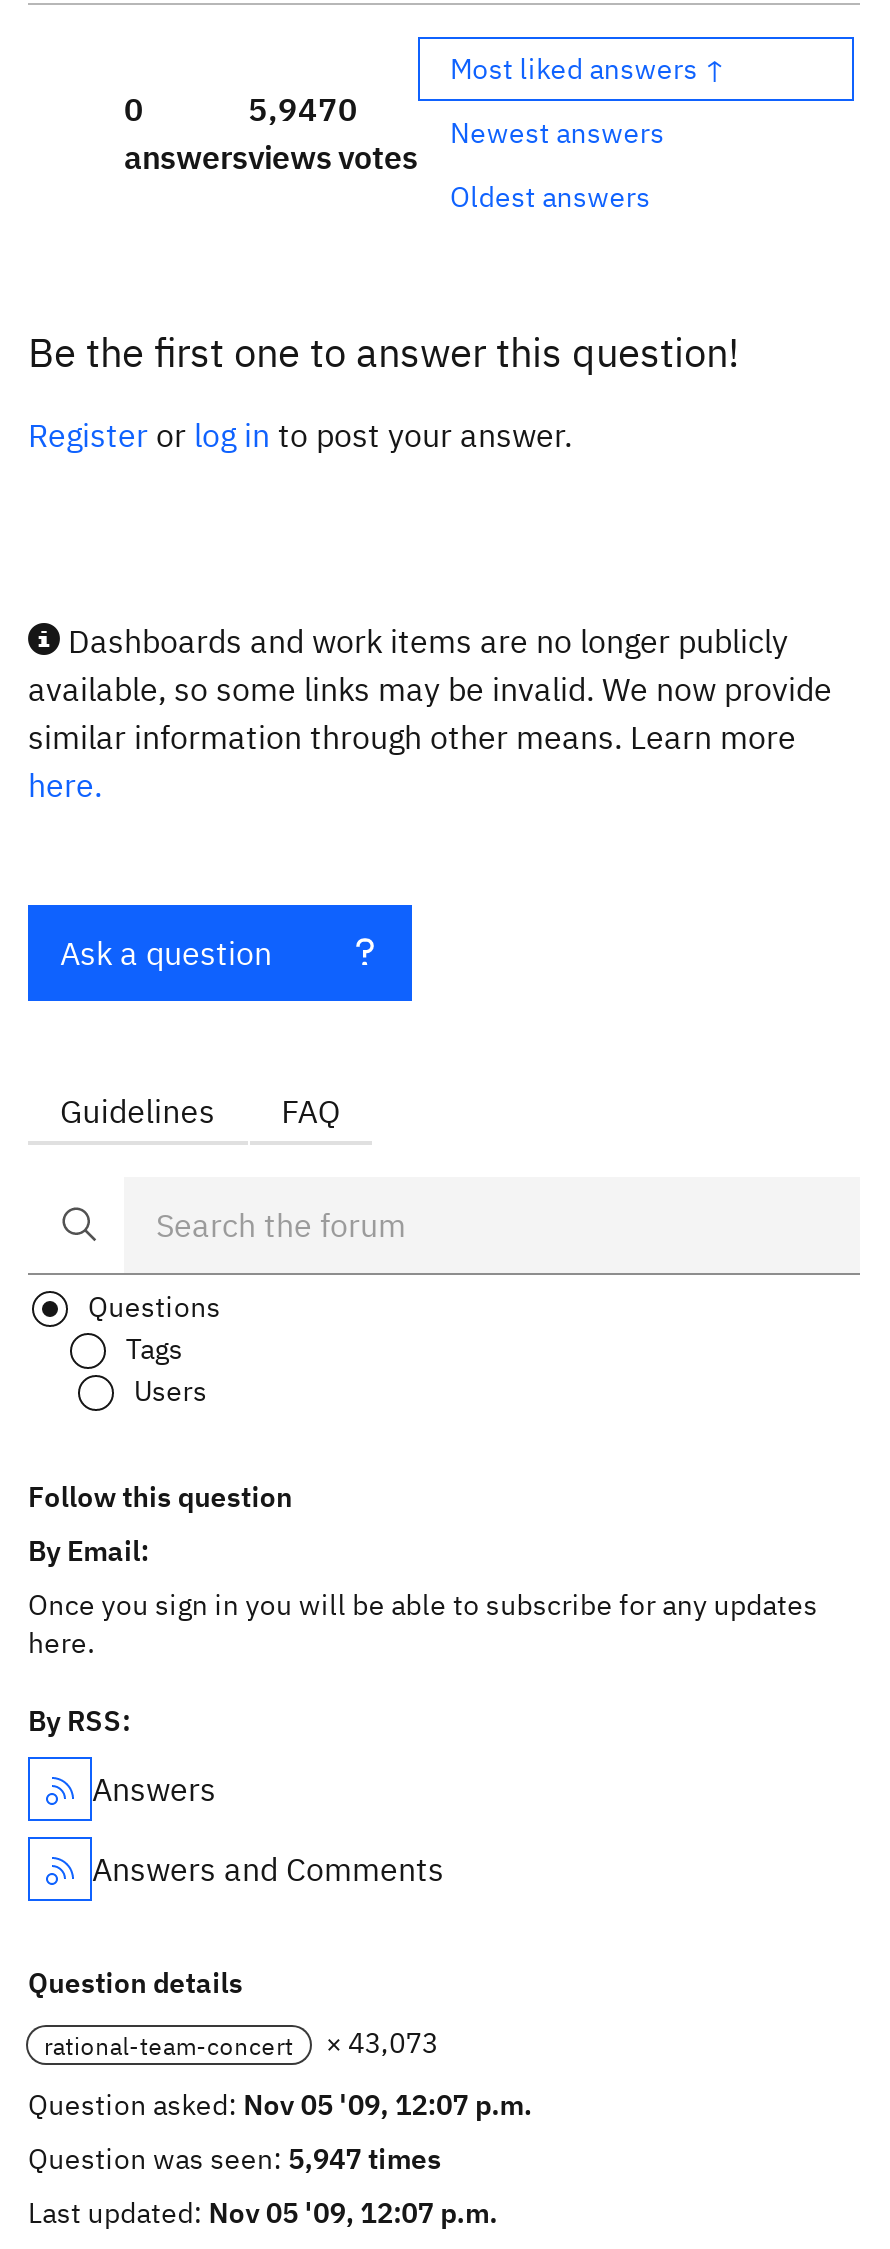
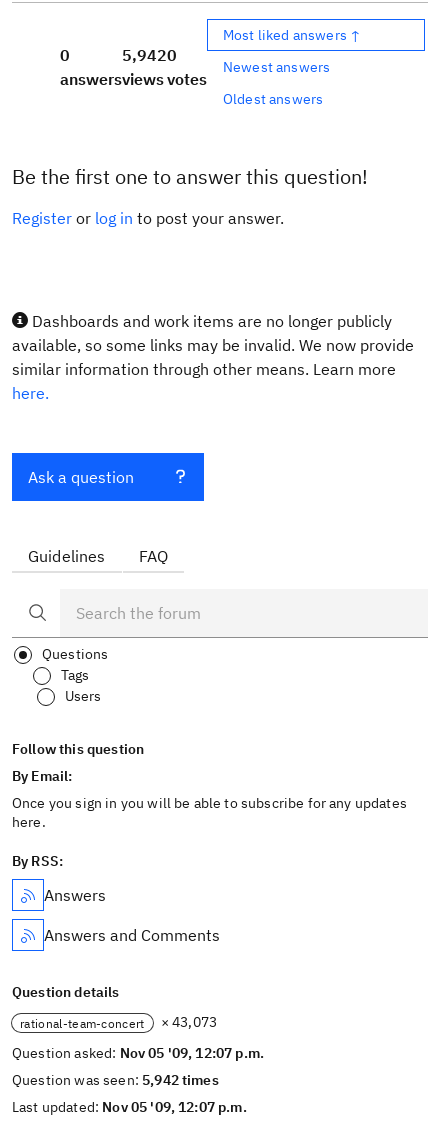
- 5,947 0
+ 5,942 0

- Question was seen: 5,947 times
+ Question was seen: 5,942 times
